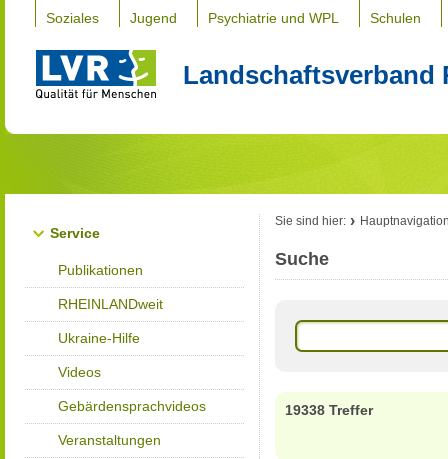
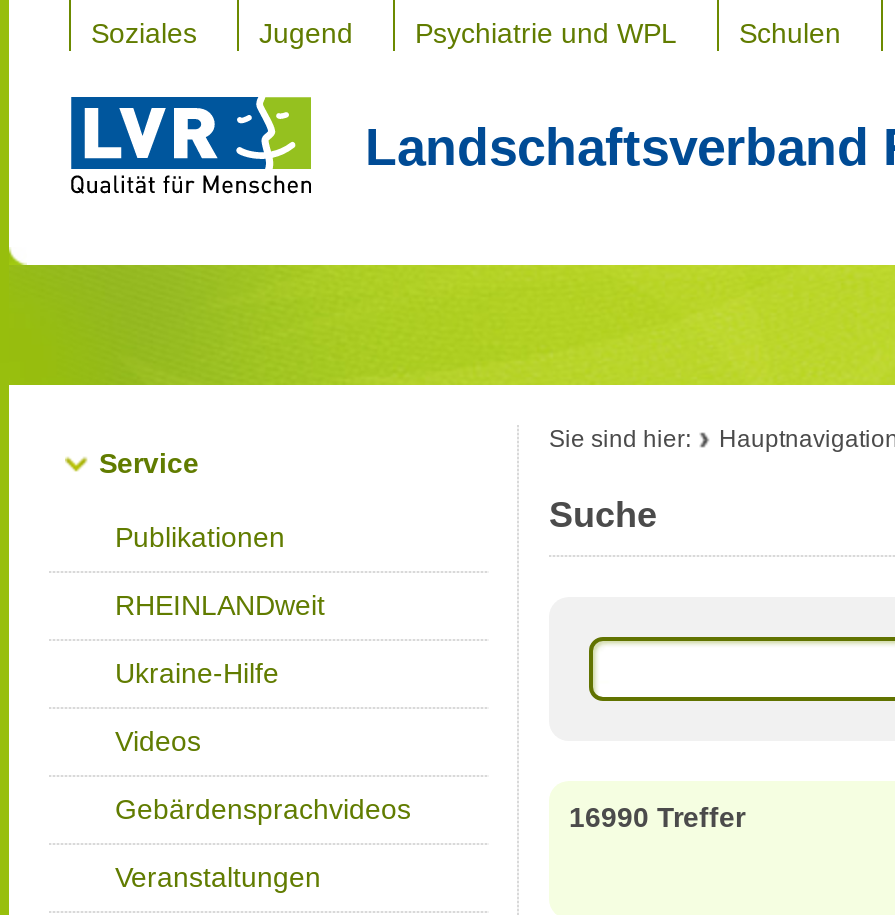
- 19338 Treffer
+ 16990 Treffer
